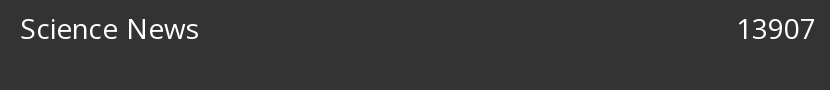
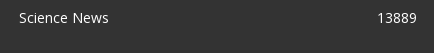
- 13907
+ 13889
